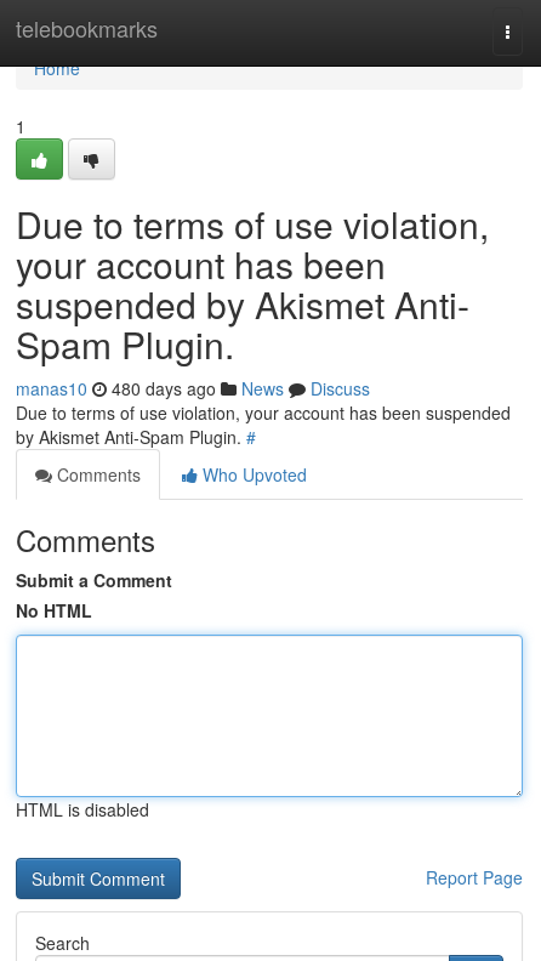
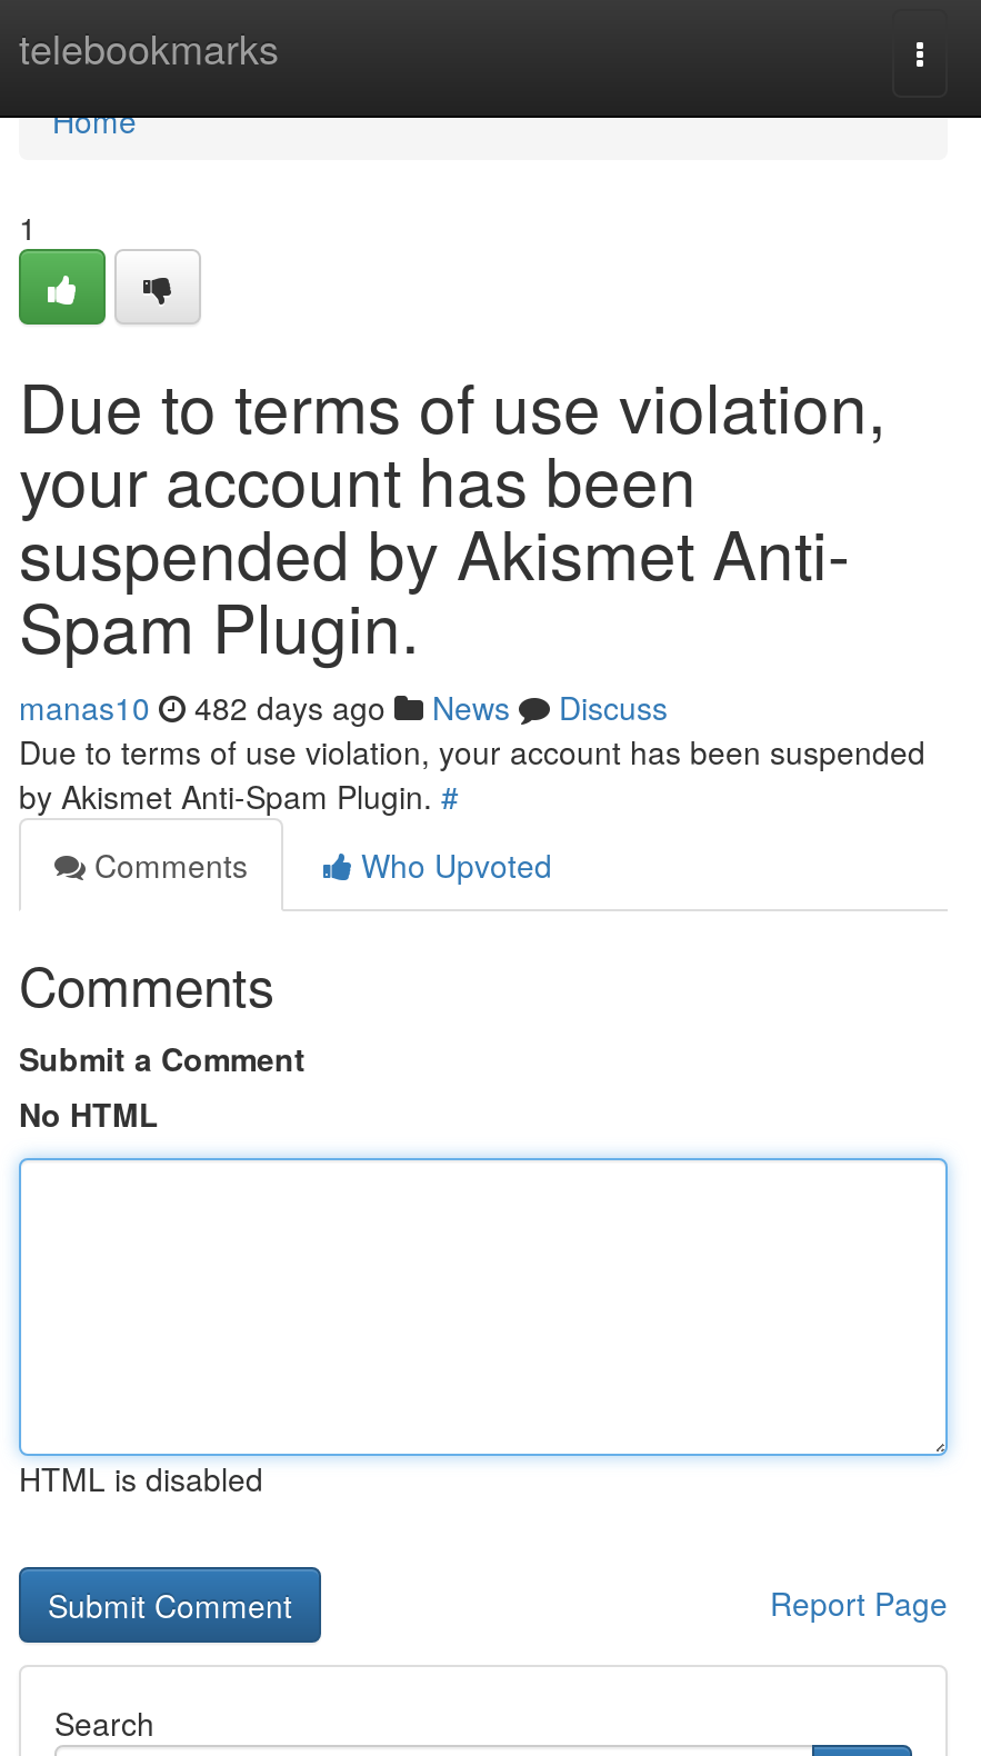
- manas10 480 days ago News Discuss
+ manas10 482 days ago News Discuss
